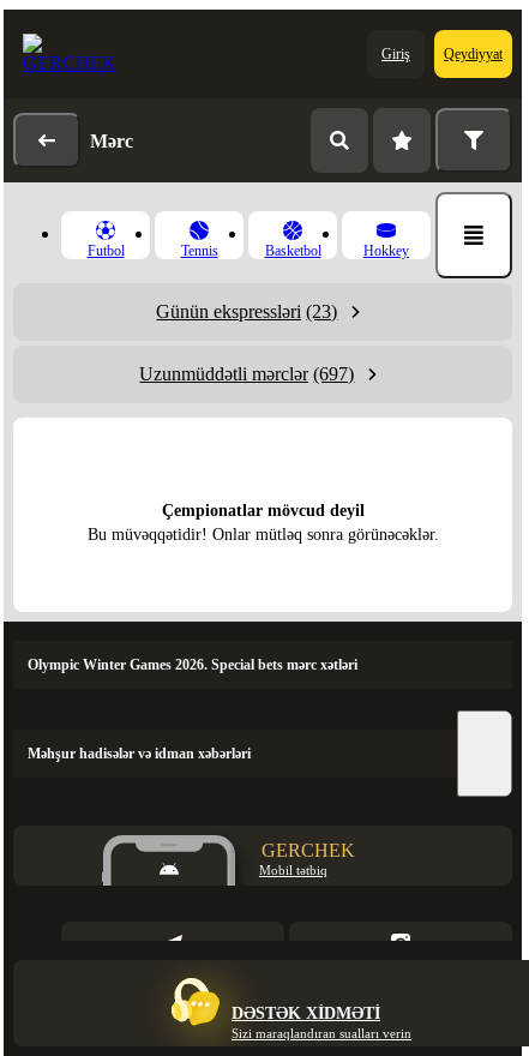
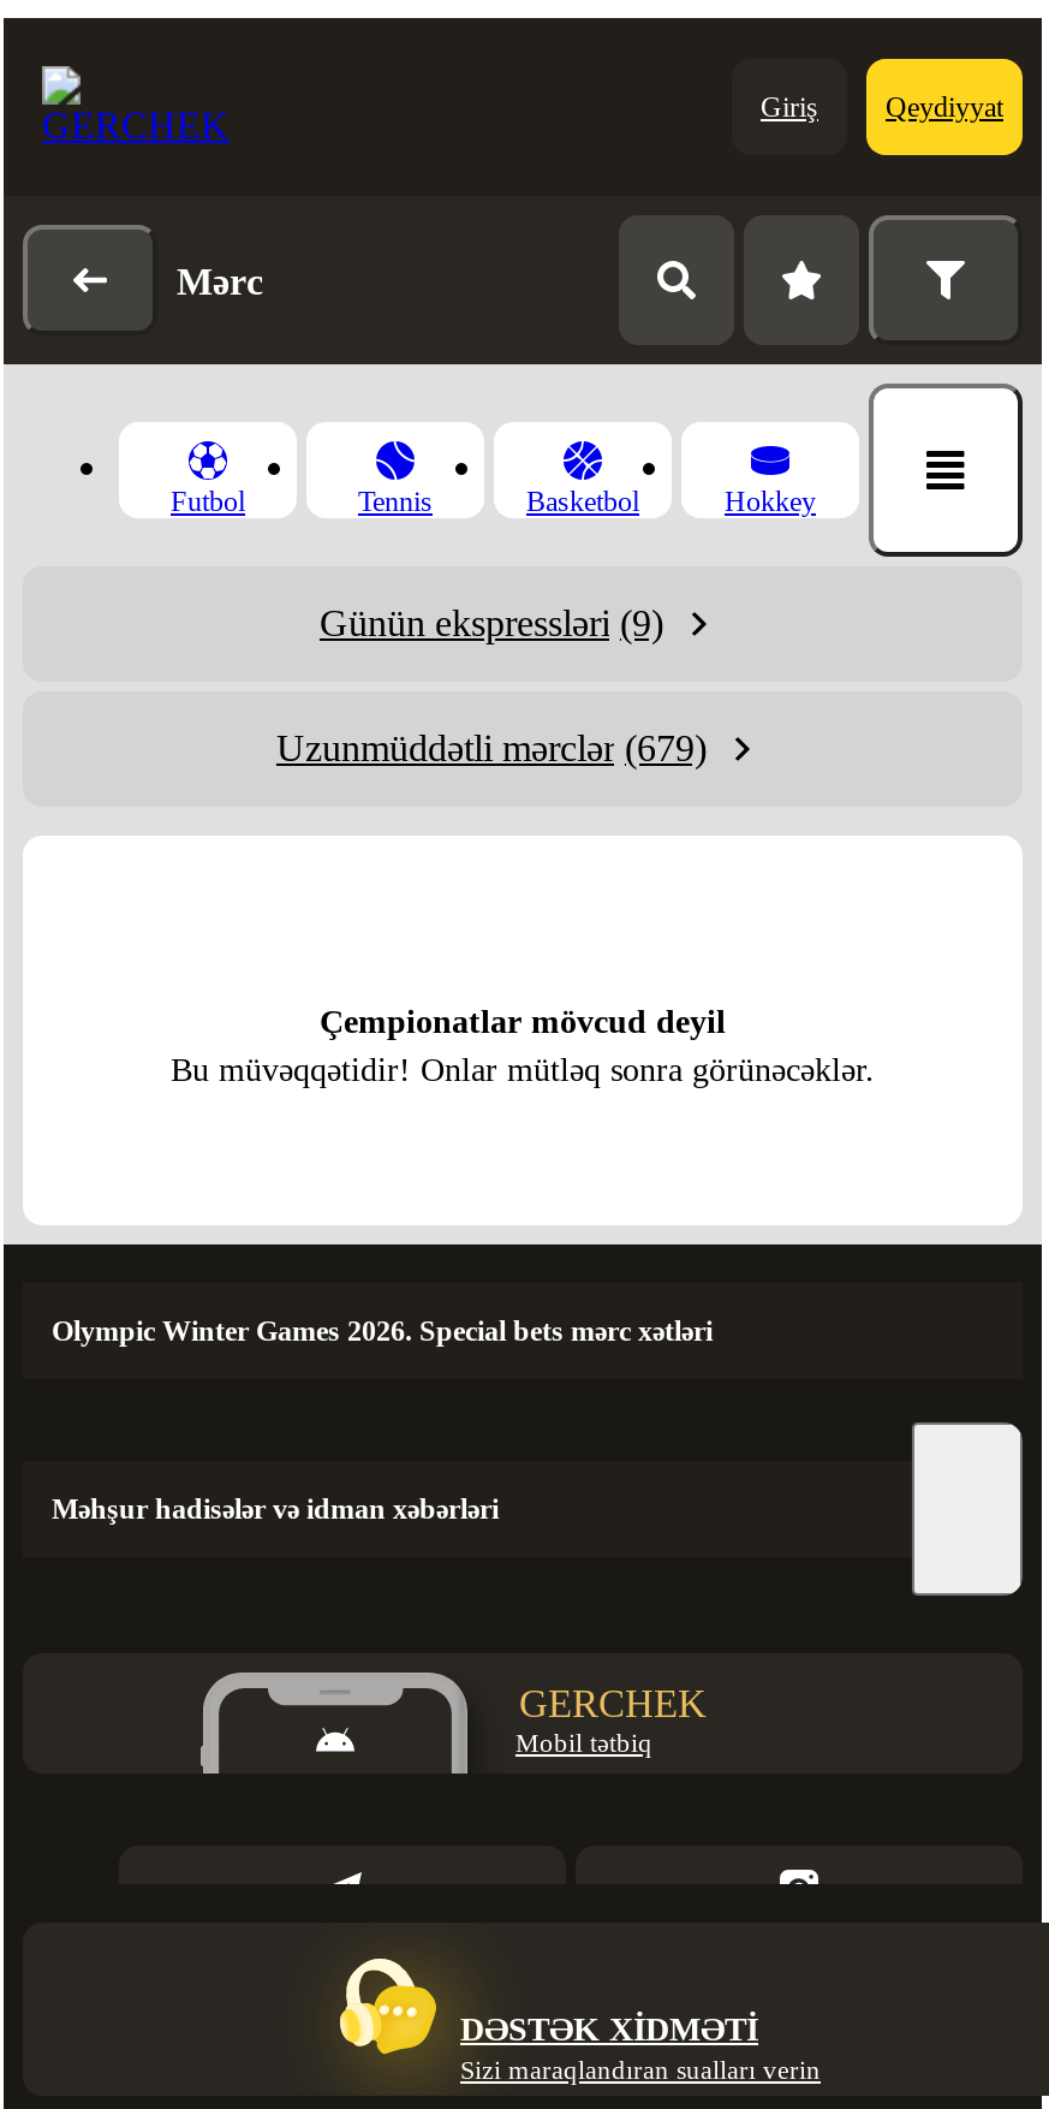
- Günün ekspressləri (23)
+ Günün ekspressləri (9)

- Uzunmüddətli mərclər (697)
+ Uzunmüddətli mərclər (679)
